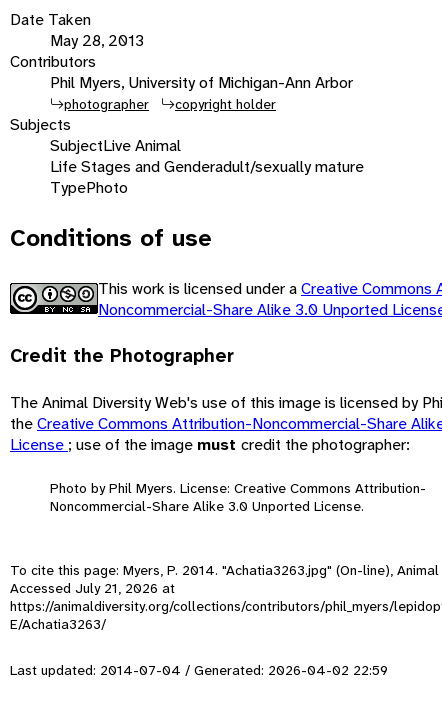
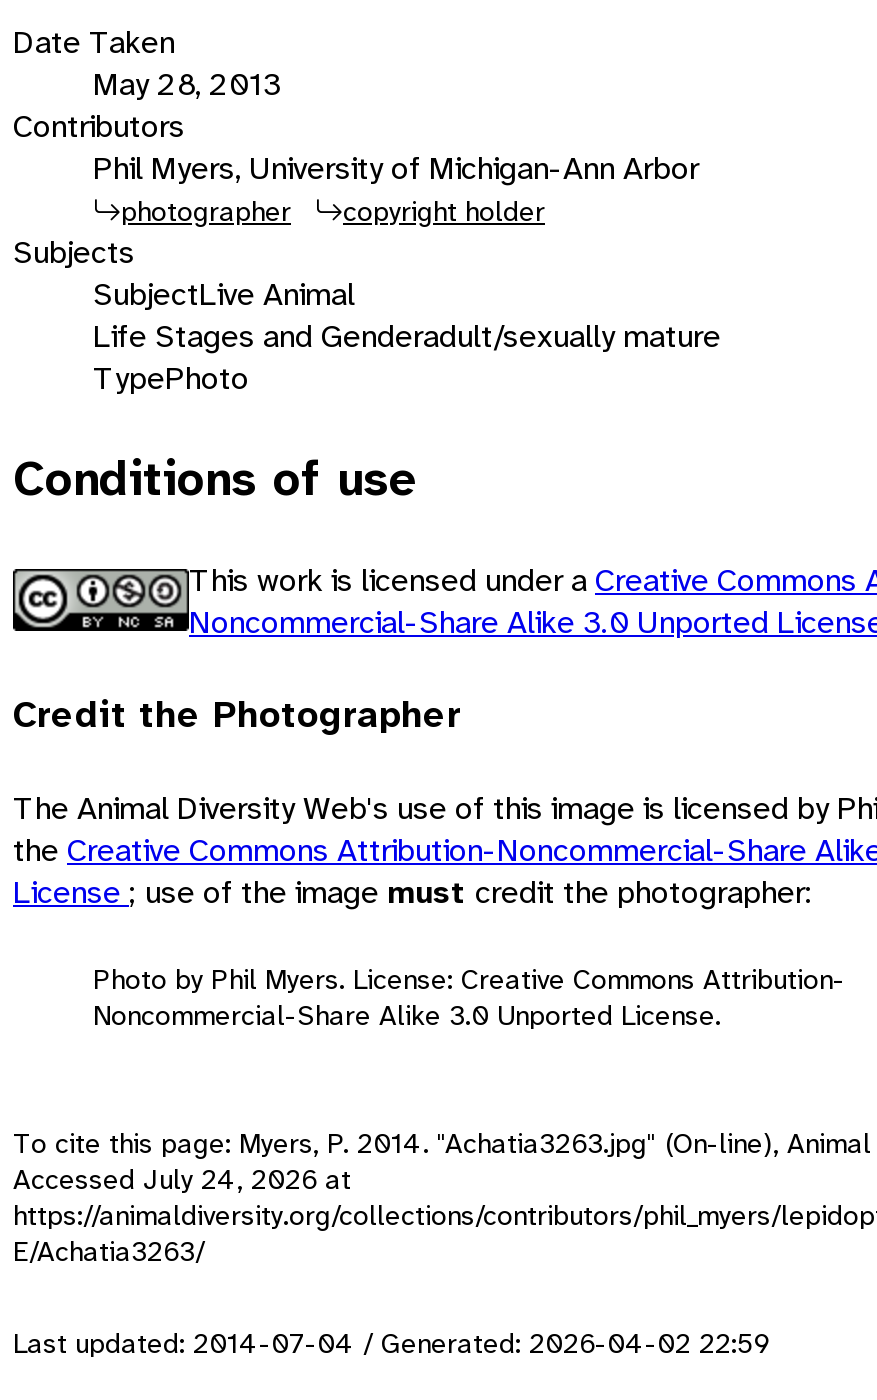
- Accessed July 21, 2026 at
+ Accessed July 24, 2026 at
